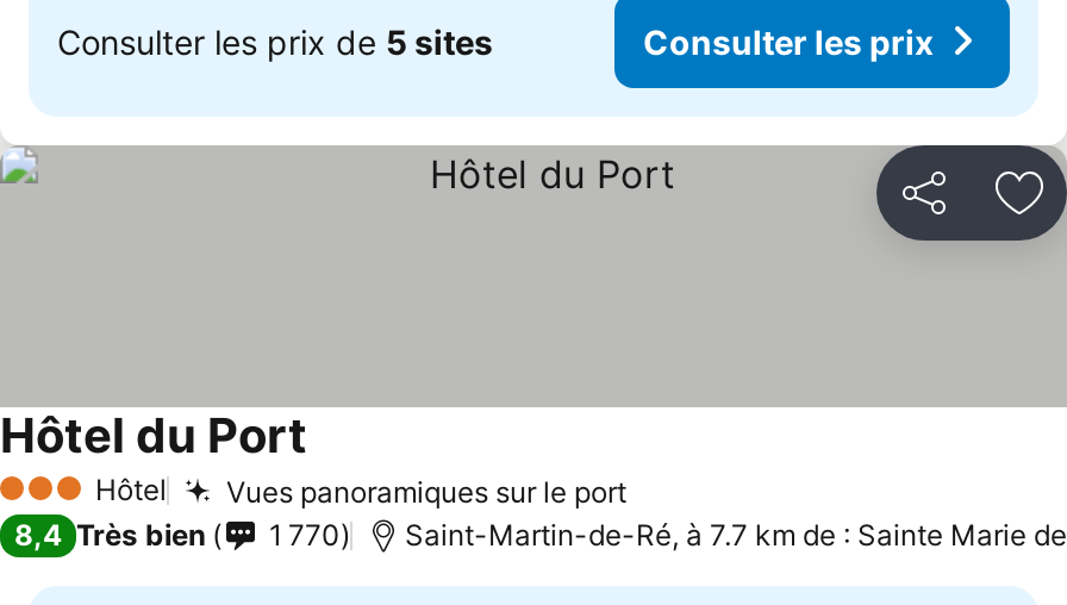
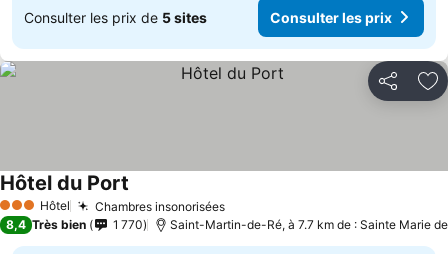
- Vues panoramiques sur le port
+ Chambres insonorisées
